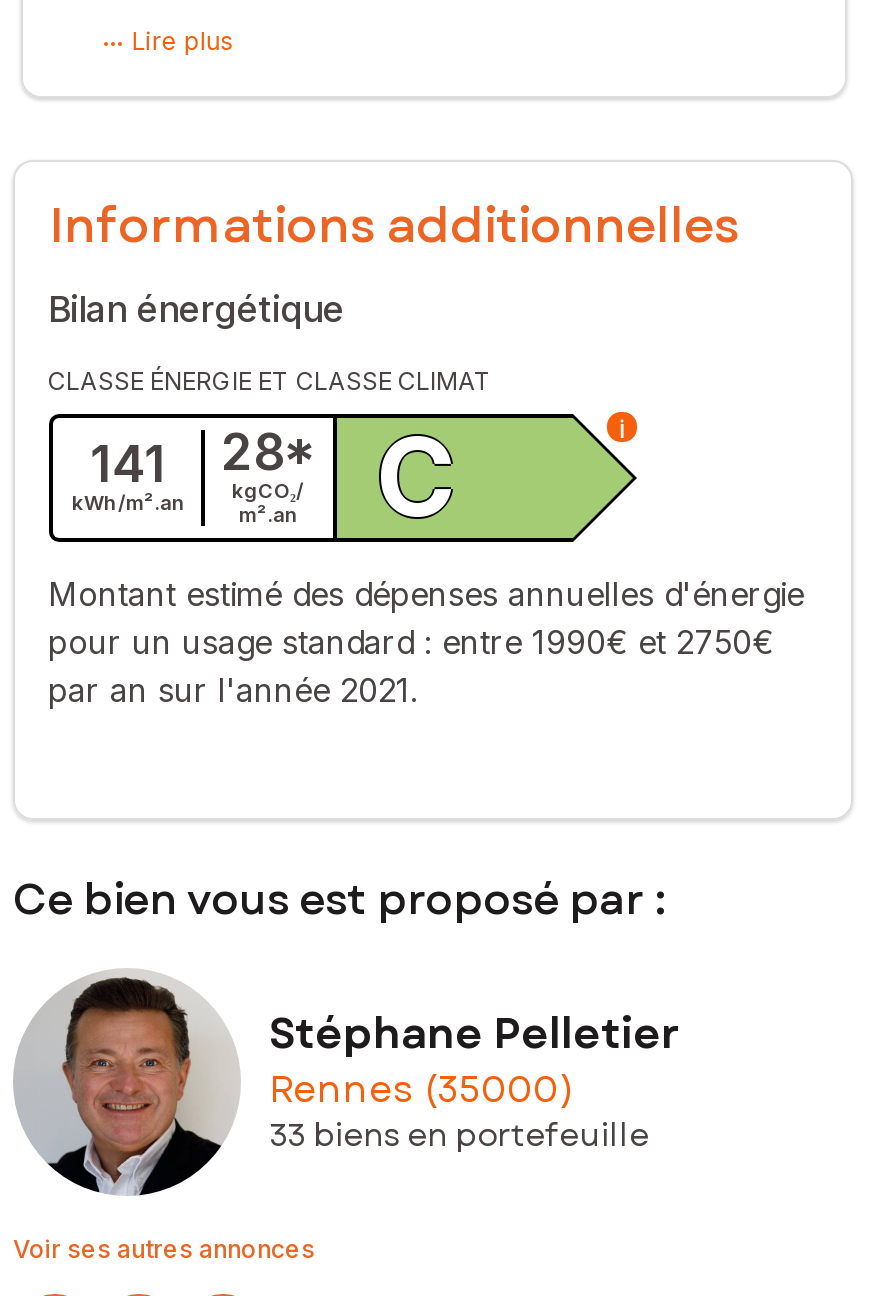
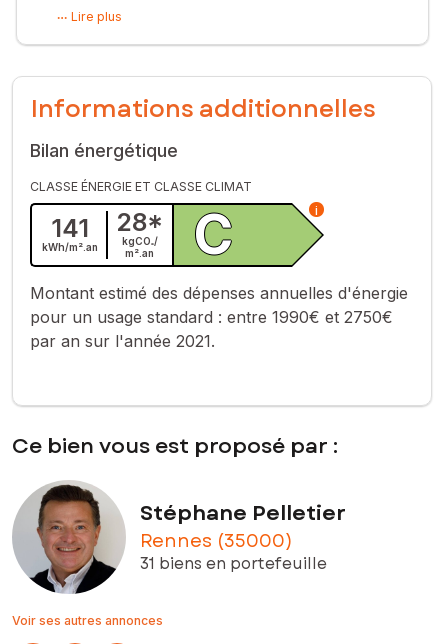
- 33 biens en portefeuille
+ 31 biens en portefeuille
